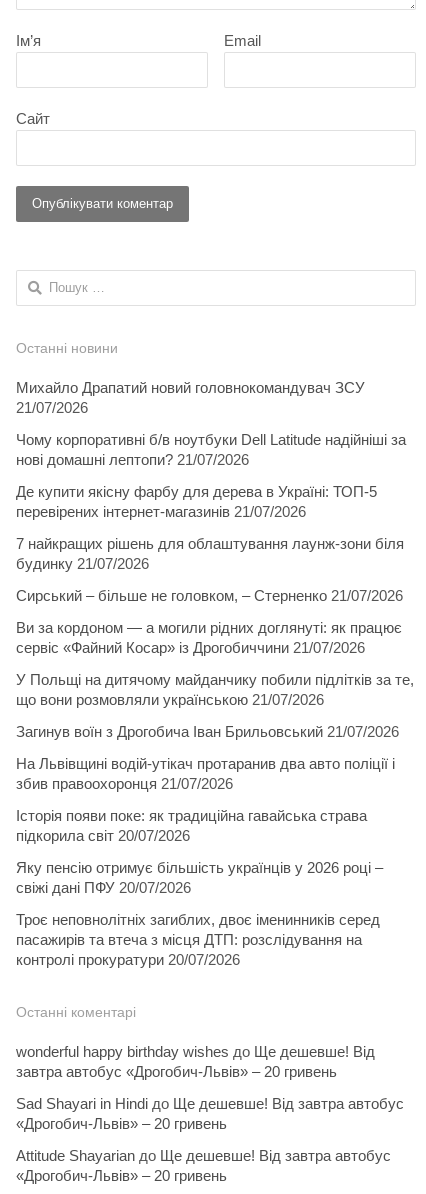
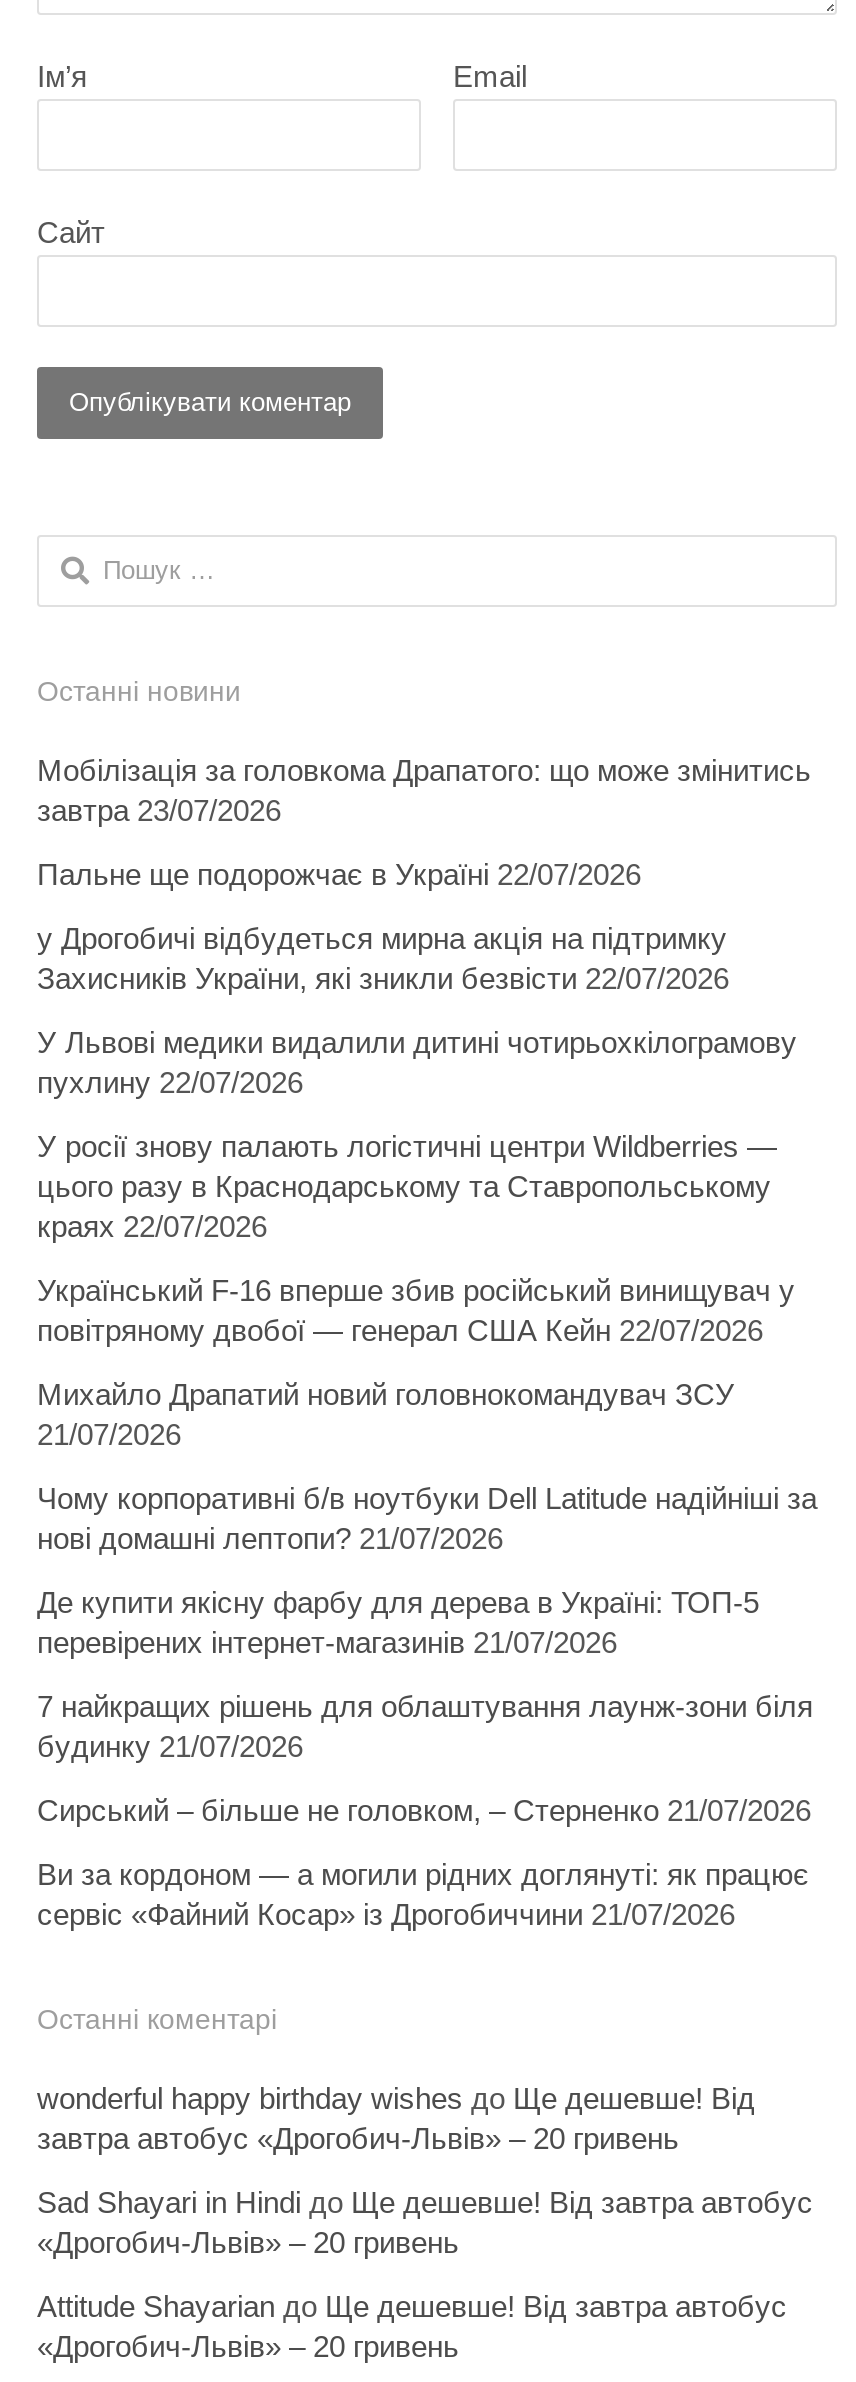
+ Мобілізація за головкома Драпатого: що може змінитись
+ завтра 23/07/2026
+ Пальне ще подорожчає в Україні 22/07/2026
+ у Дрогобичі відбудеться мирна акція на підтримку
+ Захисників України, які зникли безвісти 22/07/2026
+ У Львові медики видалили дитині чотирьохкілограмову
+ пухлину 22/07/2026
+ У росії знову палають логістичні центри Wildberries —
+ цього разу в Краснодарському та Ставропольському
+ краях 22/07/2026
+ Український F-16 вперше збив російський винищувач у
+ повітряному двобої — генерал США Кейн 22/07/2026

moved down: Михайло Драпатий новий головнокомандувач ЗСУ | 21/07/2026 | Чому корпоративні б/в ноутбуки Dell Latitude надійніші за | ... | Ви за кордоном — а могили рідних доглянуті: як працює | сервіс «Файний Косар» із Дрогобиччини 21/07/2026

- У Польщі на дитячому майданчику побили підлітків за те,
- що вони розмовляли українською 21/07/2026
- Загинув воїн з Дрогобича Іван Брильовський 21/07/2026
- На Львівщині водій-утікач протаранив два авто поліції і
- збив правоохоронця 21/07/2026
- Історія появи поке: як традиційна гавайська страва
- підкорила світ 20/07/2026
- Яку пенсію отримує більшість українців у 2026 році –
- свіжі дані ПФУ 20/07/2026
- Троє неповнолітніх загиблих, двоє іменинників серед
- пасажирів та втеча з місця ДТП: розслідування на
- контролі прокуратури 20/07/2026
